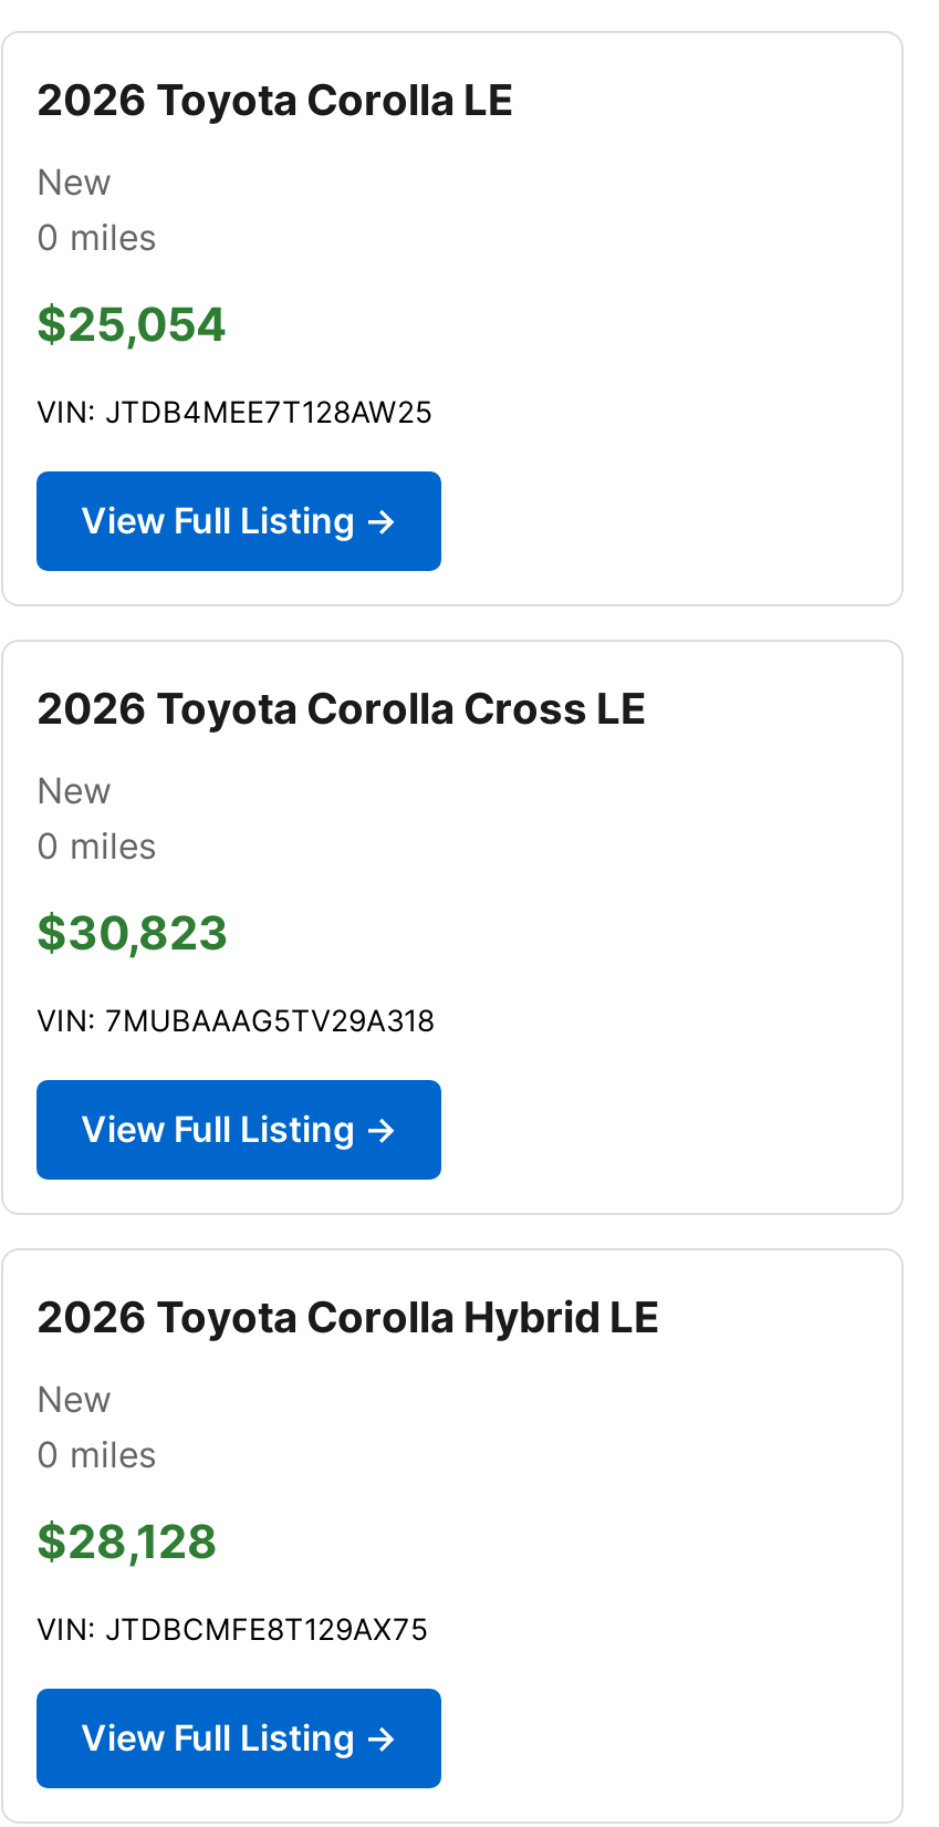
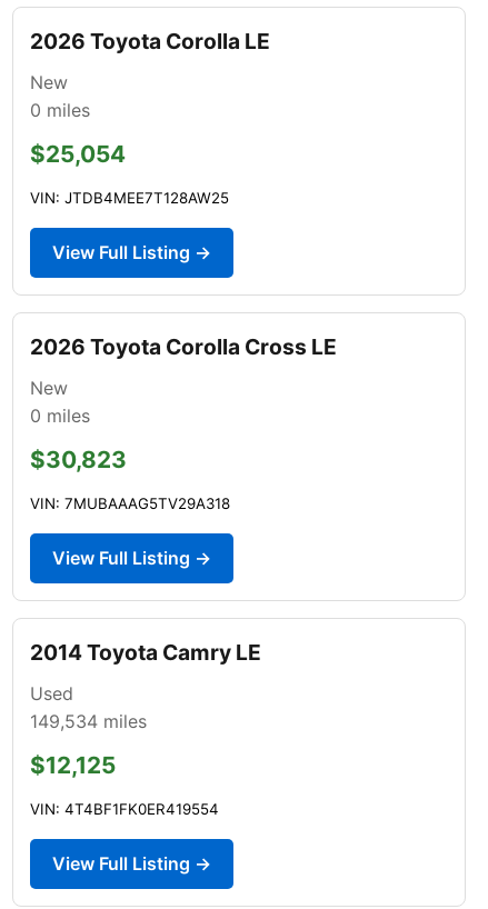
- 2026 Toyota Corolla Hybrid LE
+ 2014 Toyota Camry LE

- New
- 0 miles
+ Used
+ 149,534 miles

- $28,128
+ $12,125

- VIN: JTDBCMFE8T129AX75
+ VIN: 4T4BF1FK0ER419554
